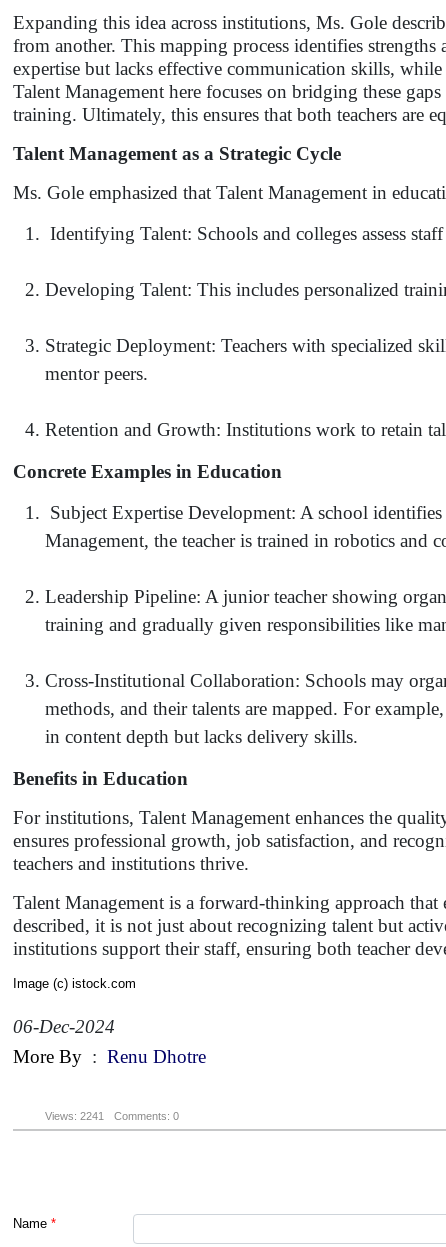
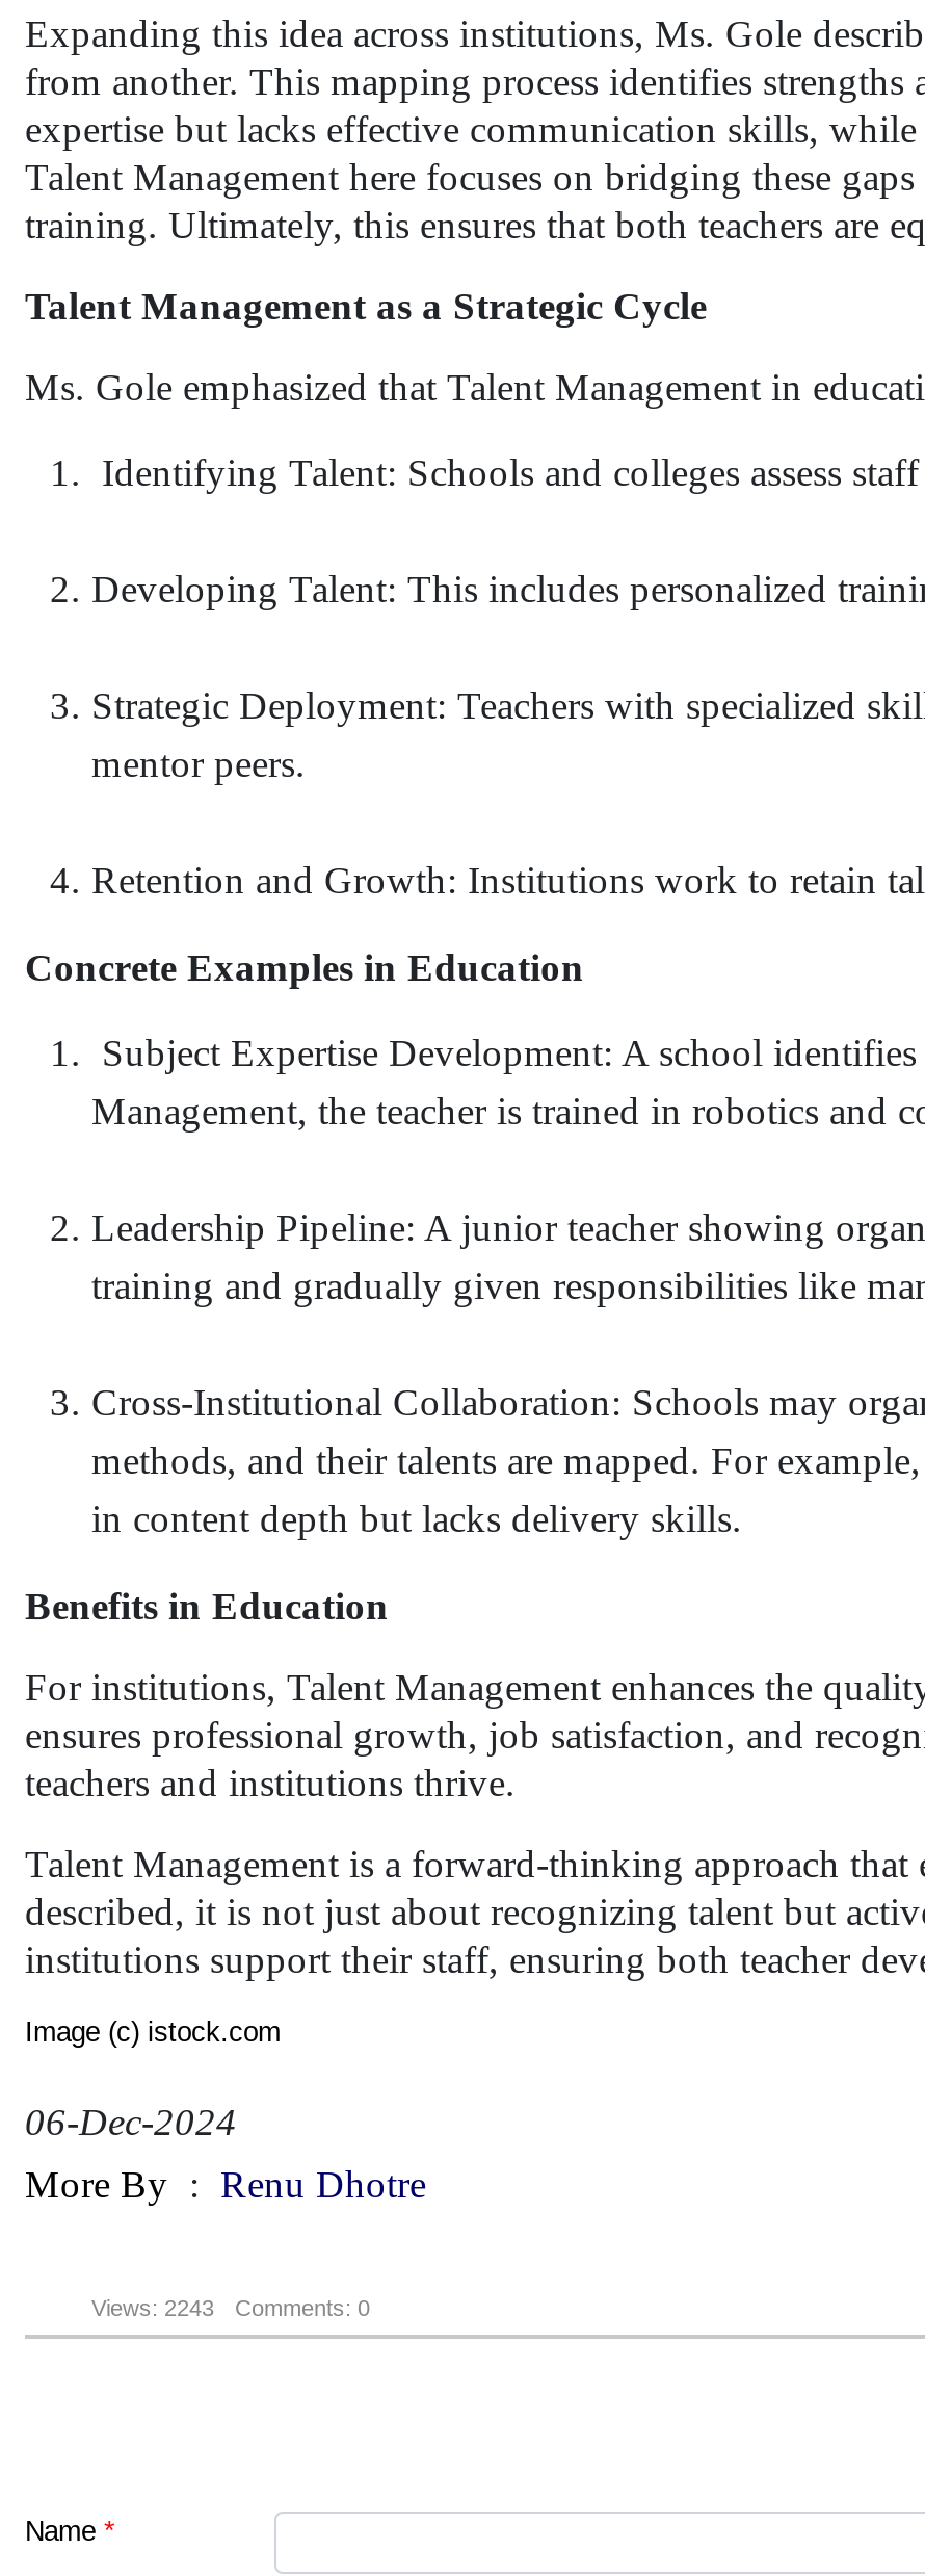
- Views: 2241 Comments: 0
+ Views: 2243 Comments: 0
